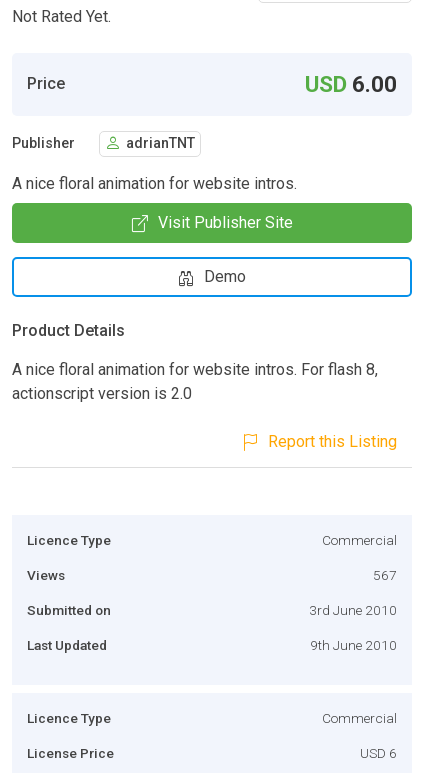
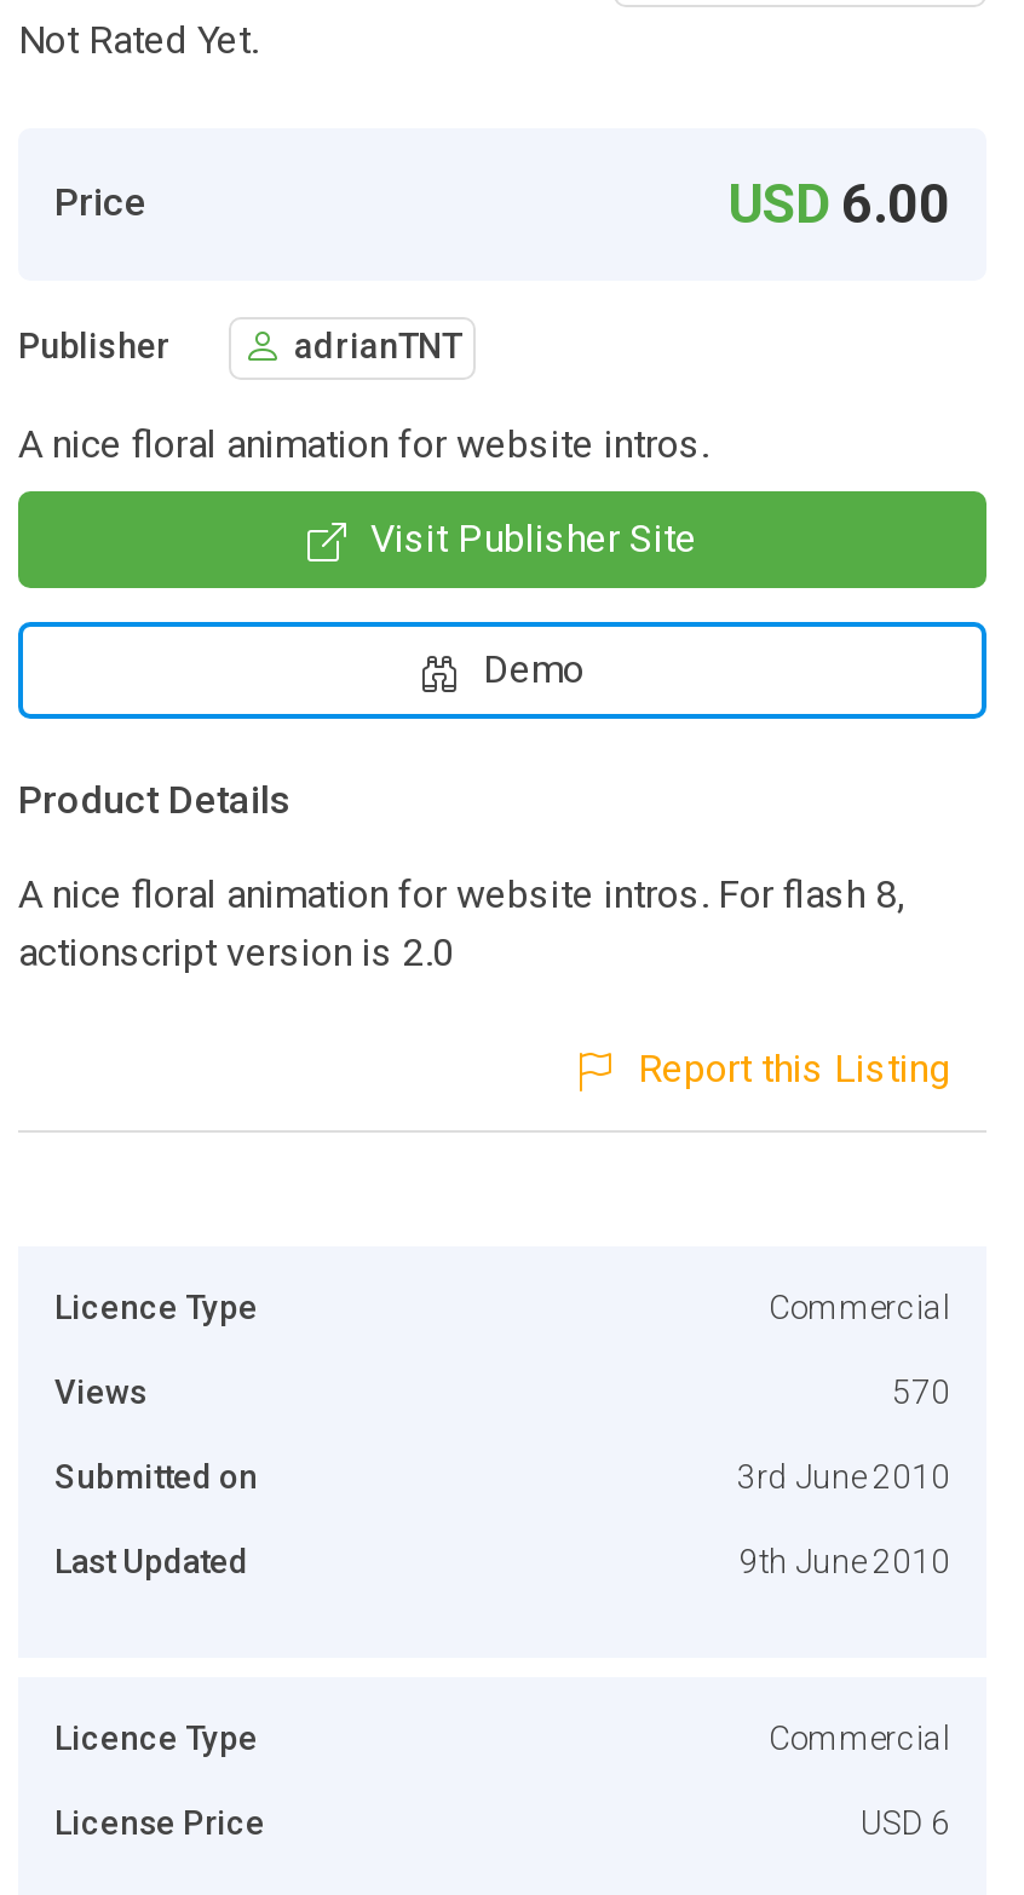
- 567
+ 570
